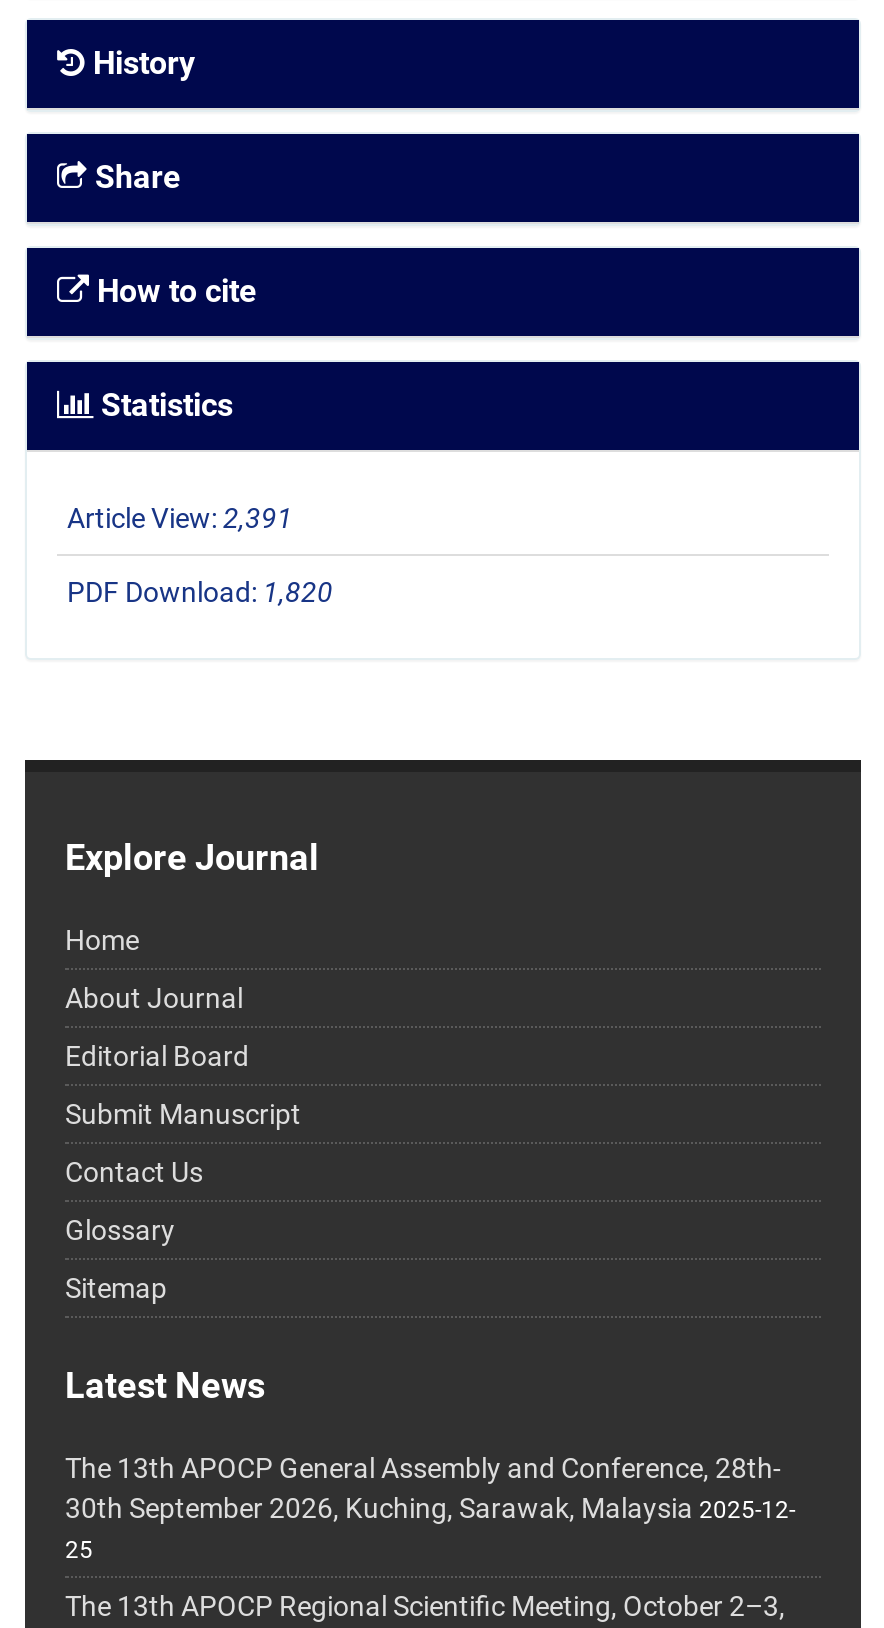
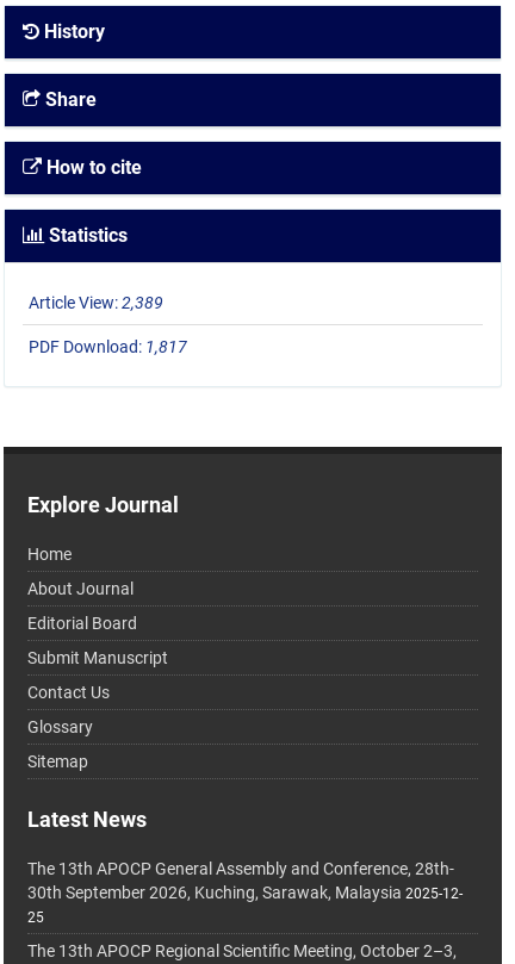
- Article View: 2,391
+ Article View: 2,389

- PDF Download: 1,820
+ PDF Download: 1,817
